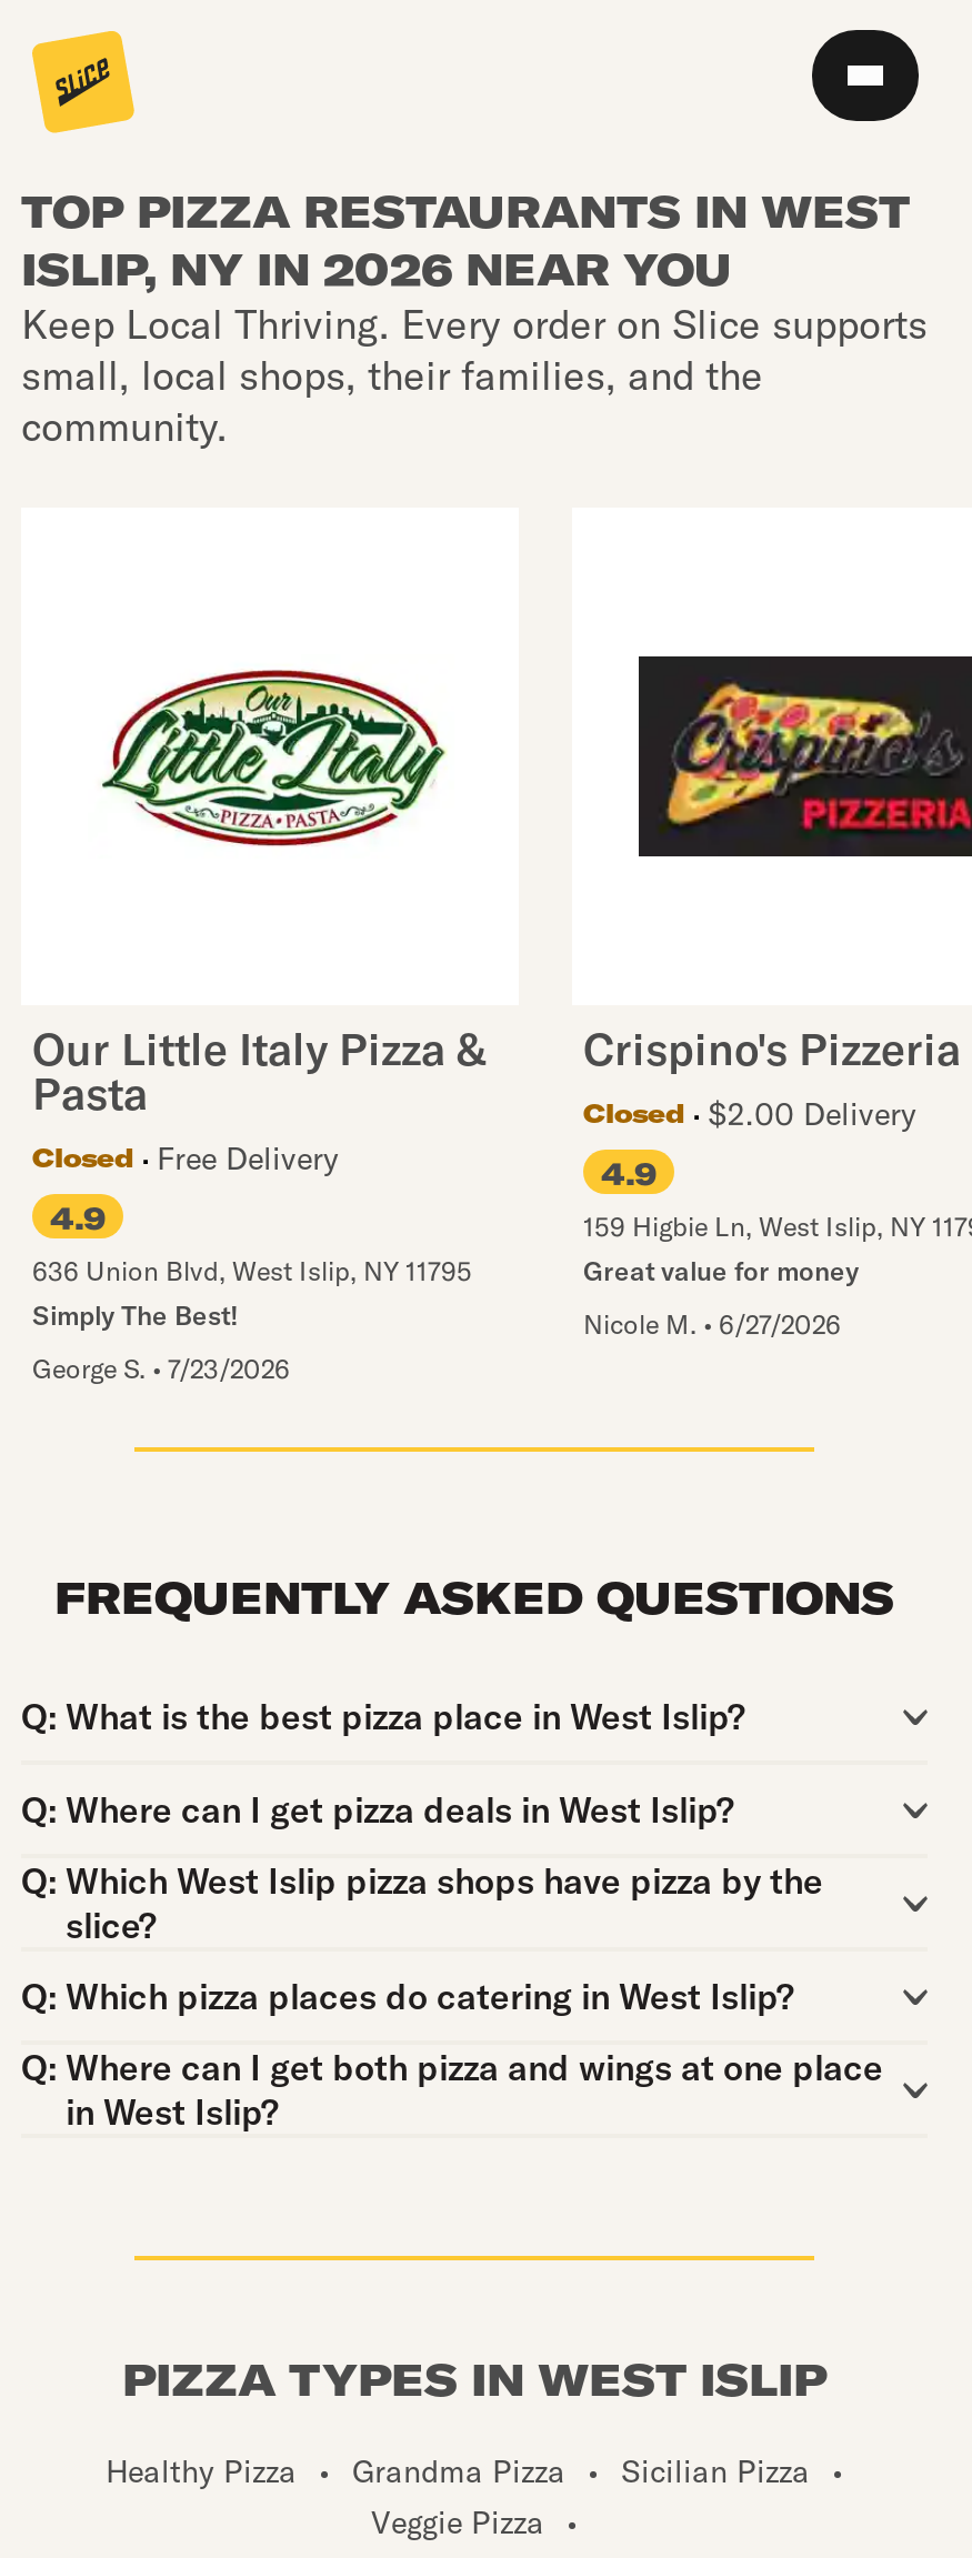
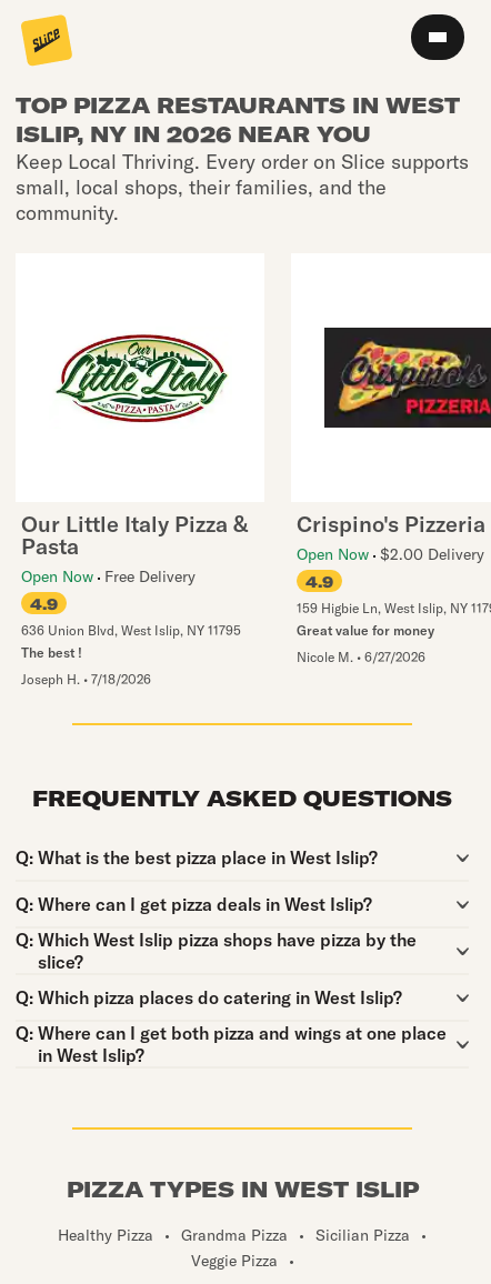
- Closed
- $2.00 Delivery
+ Open Now $2.00 Delivery

- Closed
- Free Delivery
+ Open Now Free Delivery

- Simply The Best!
+ The best !

- George S. • 7/23/2026
+ Joseph H. • 7/18/2026
